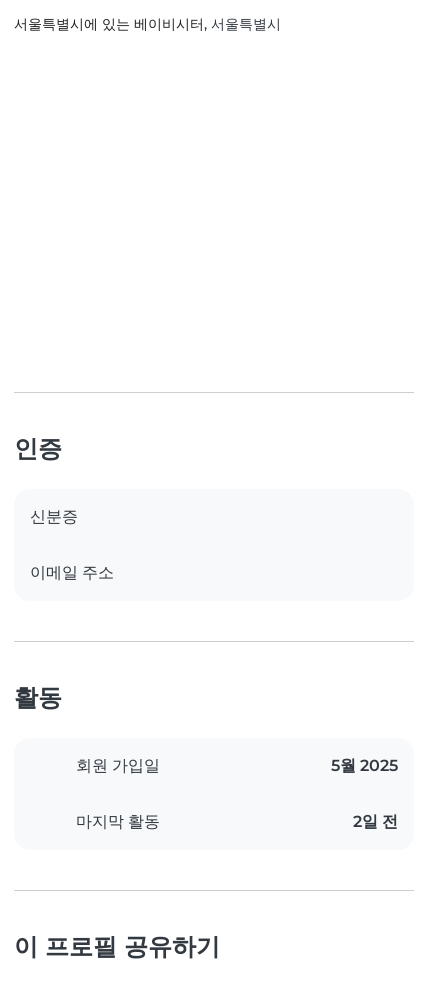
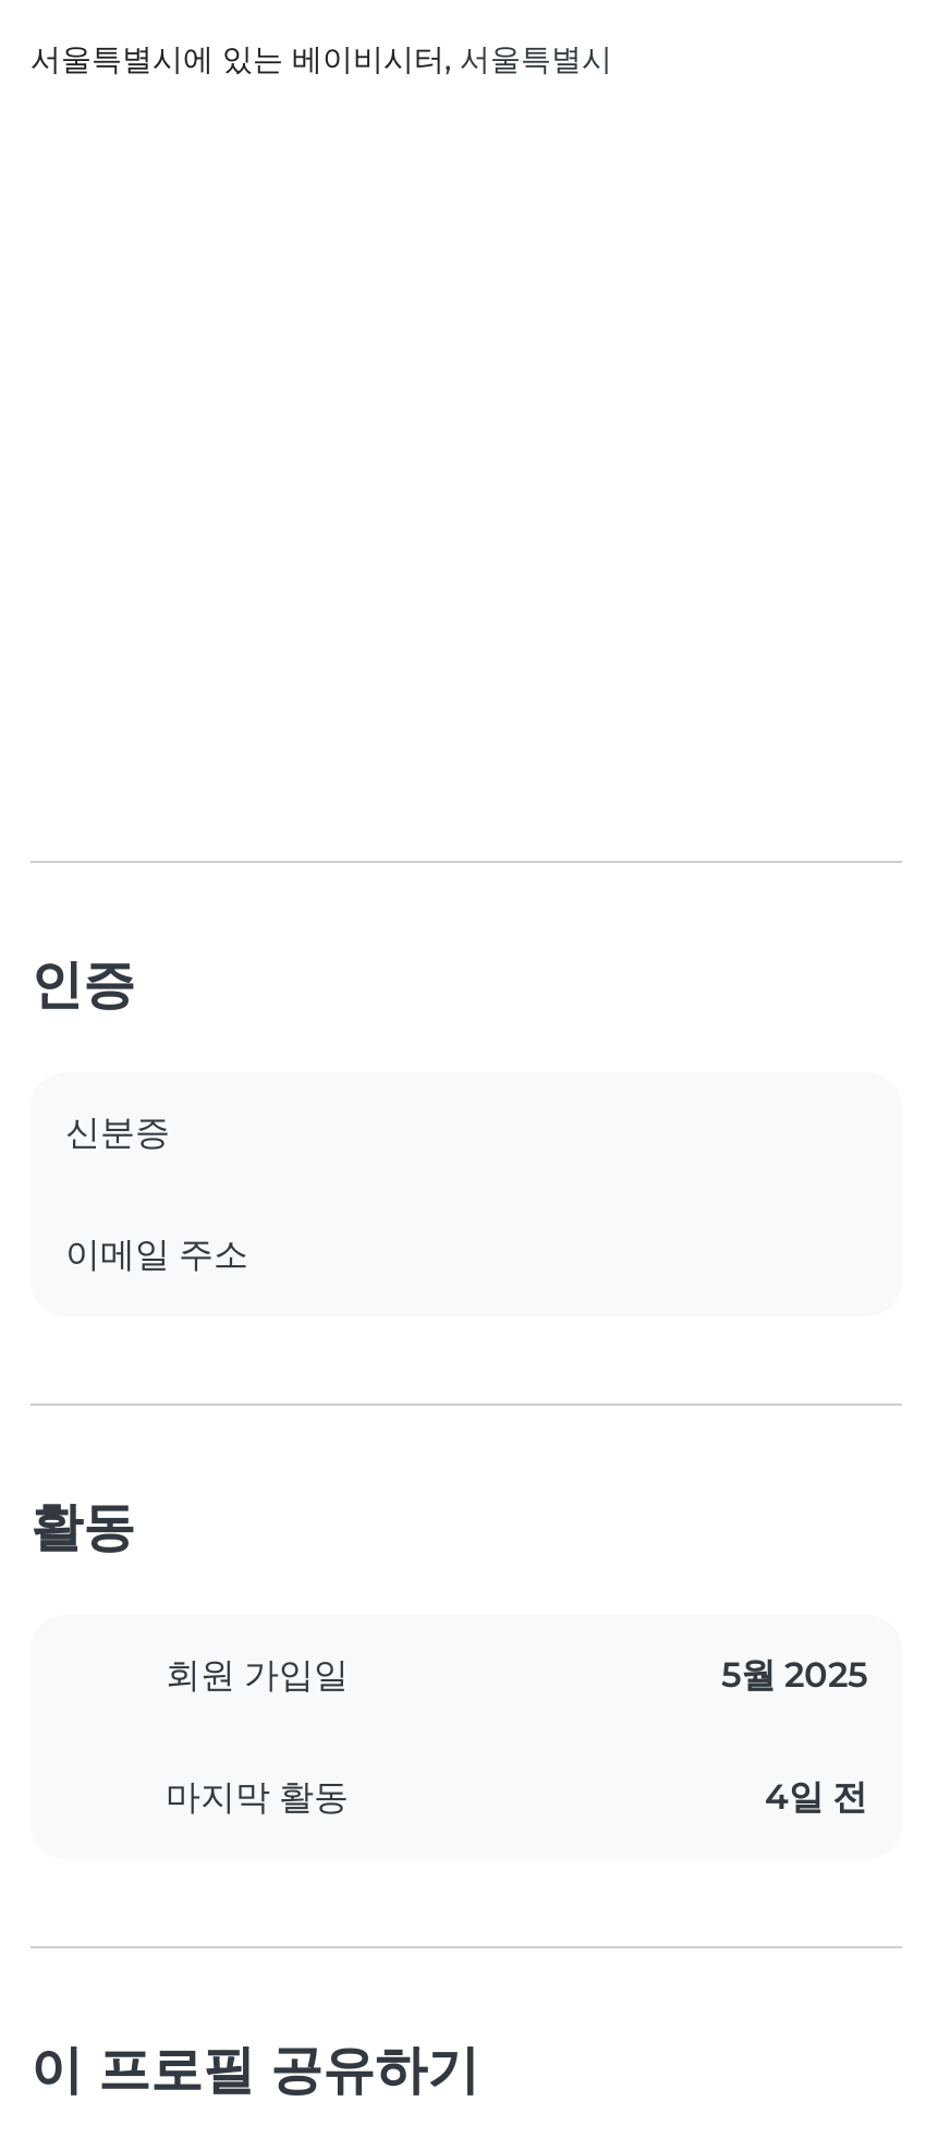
- 2일 전
+ 4일 전
